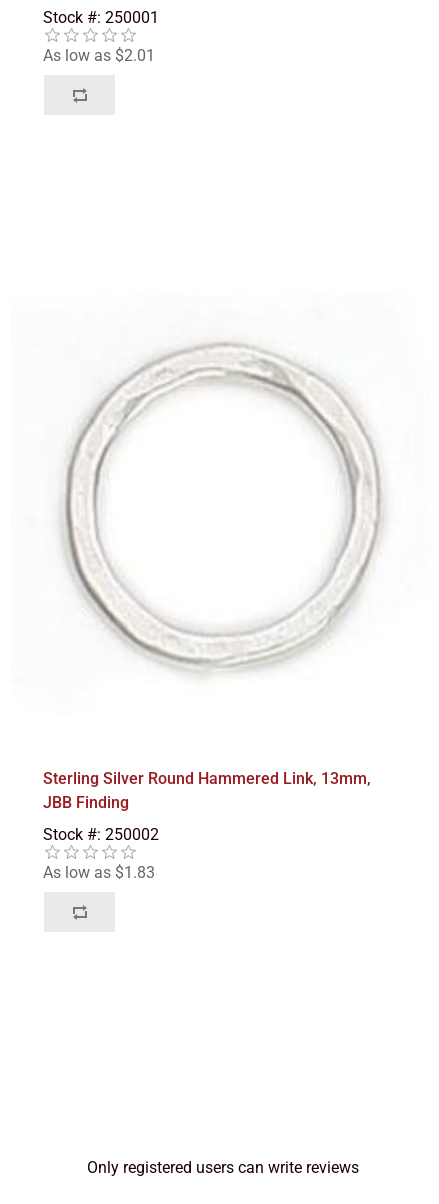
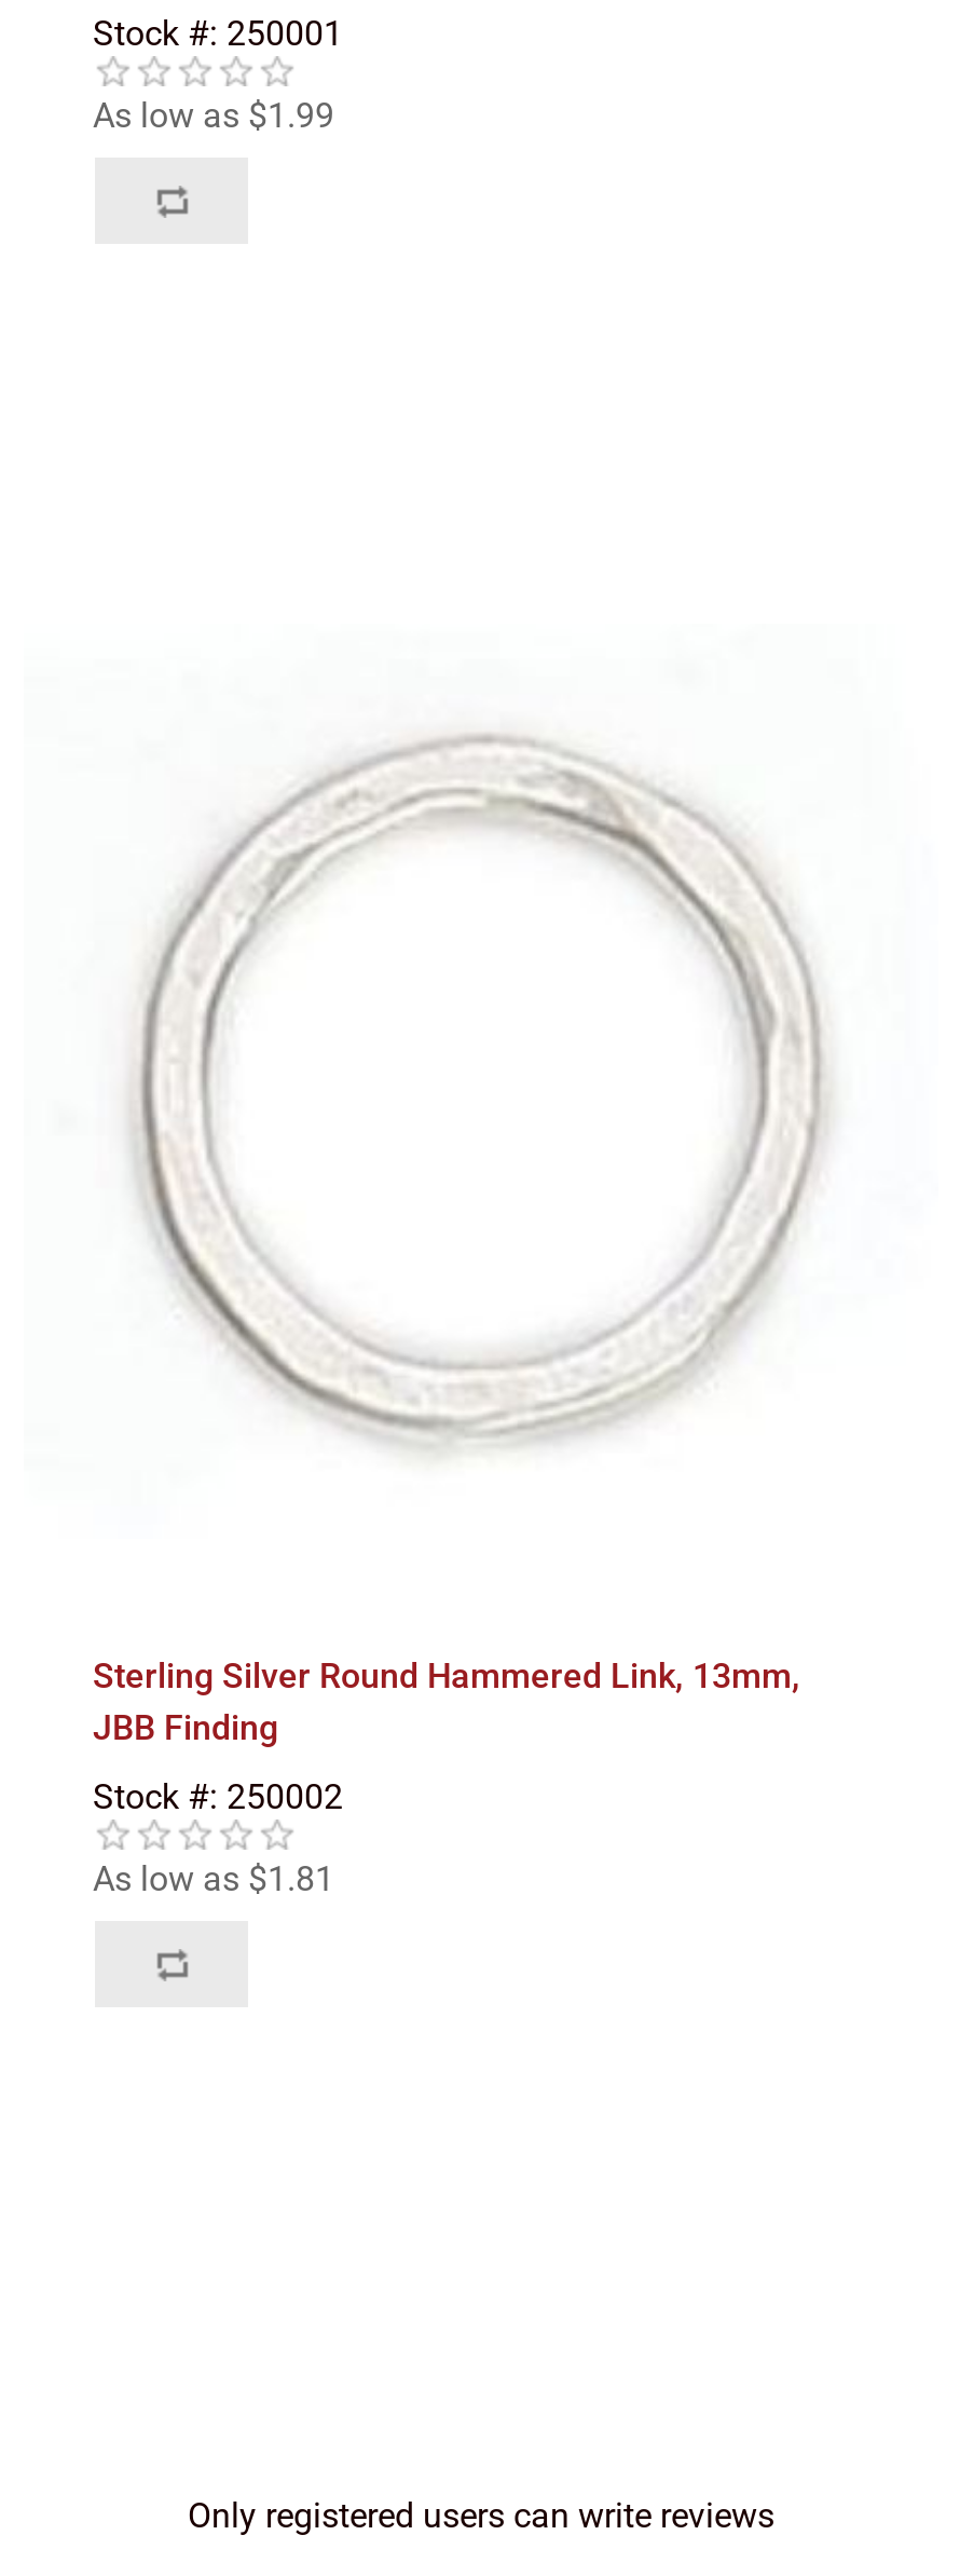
- As low as $2.01
+ As low as $1.99

- As low as $1.83
+ As low as $1.81
